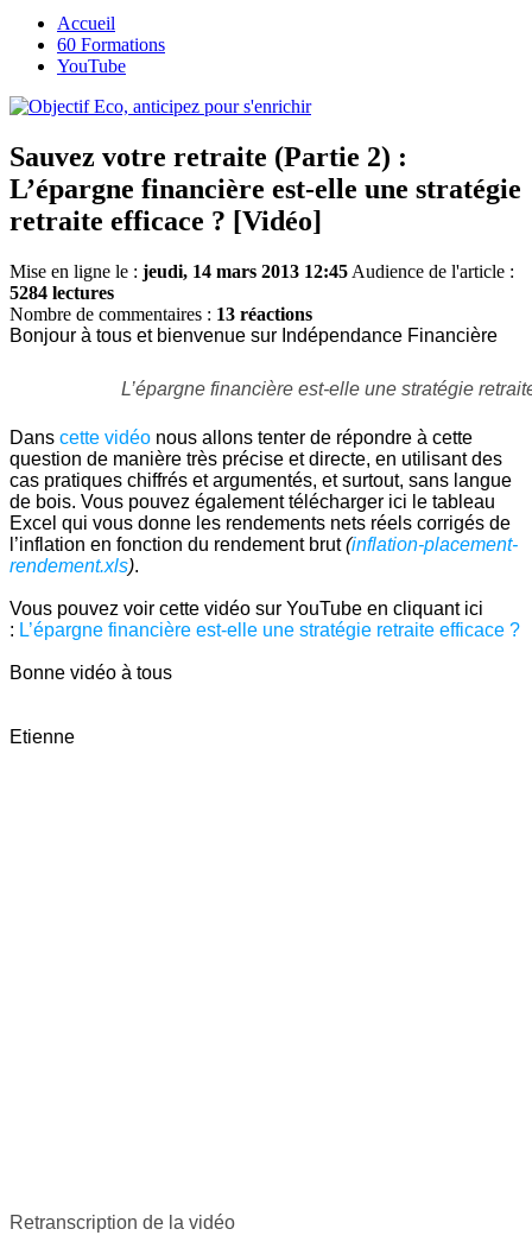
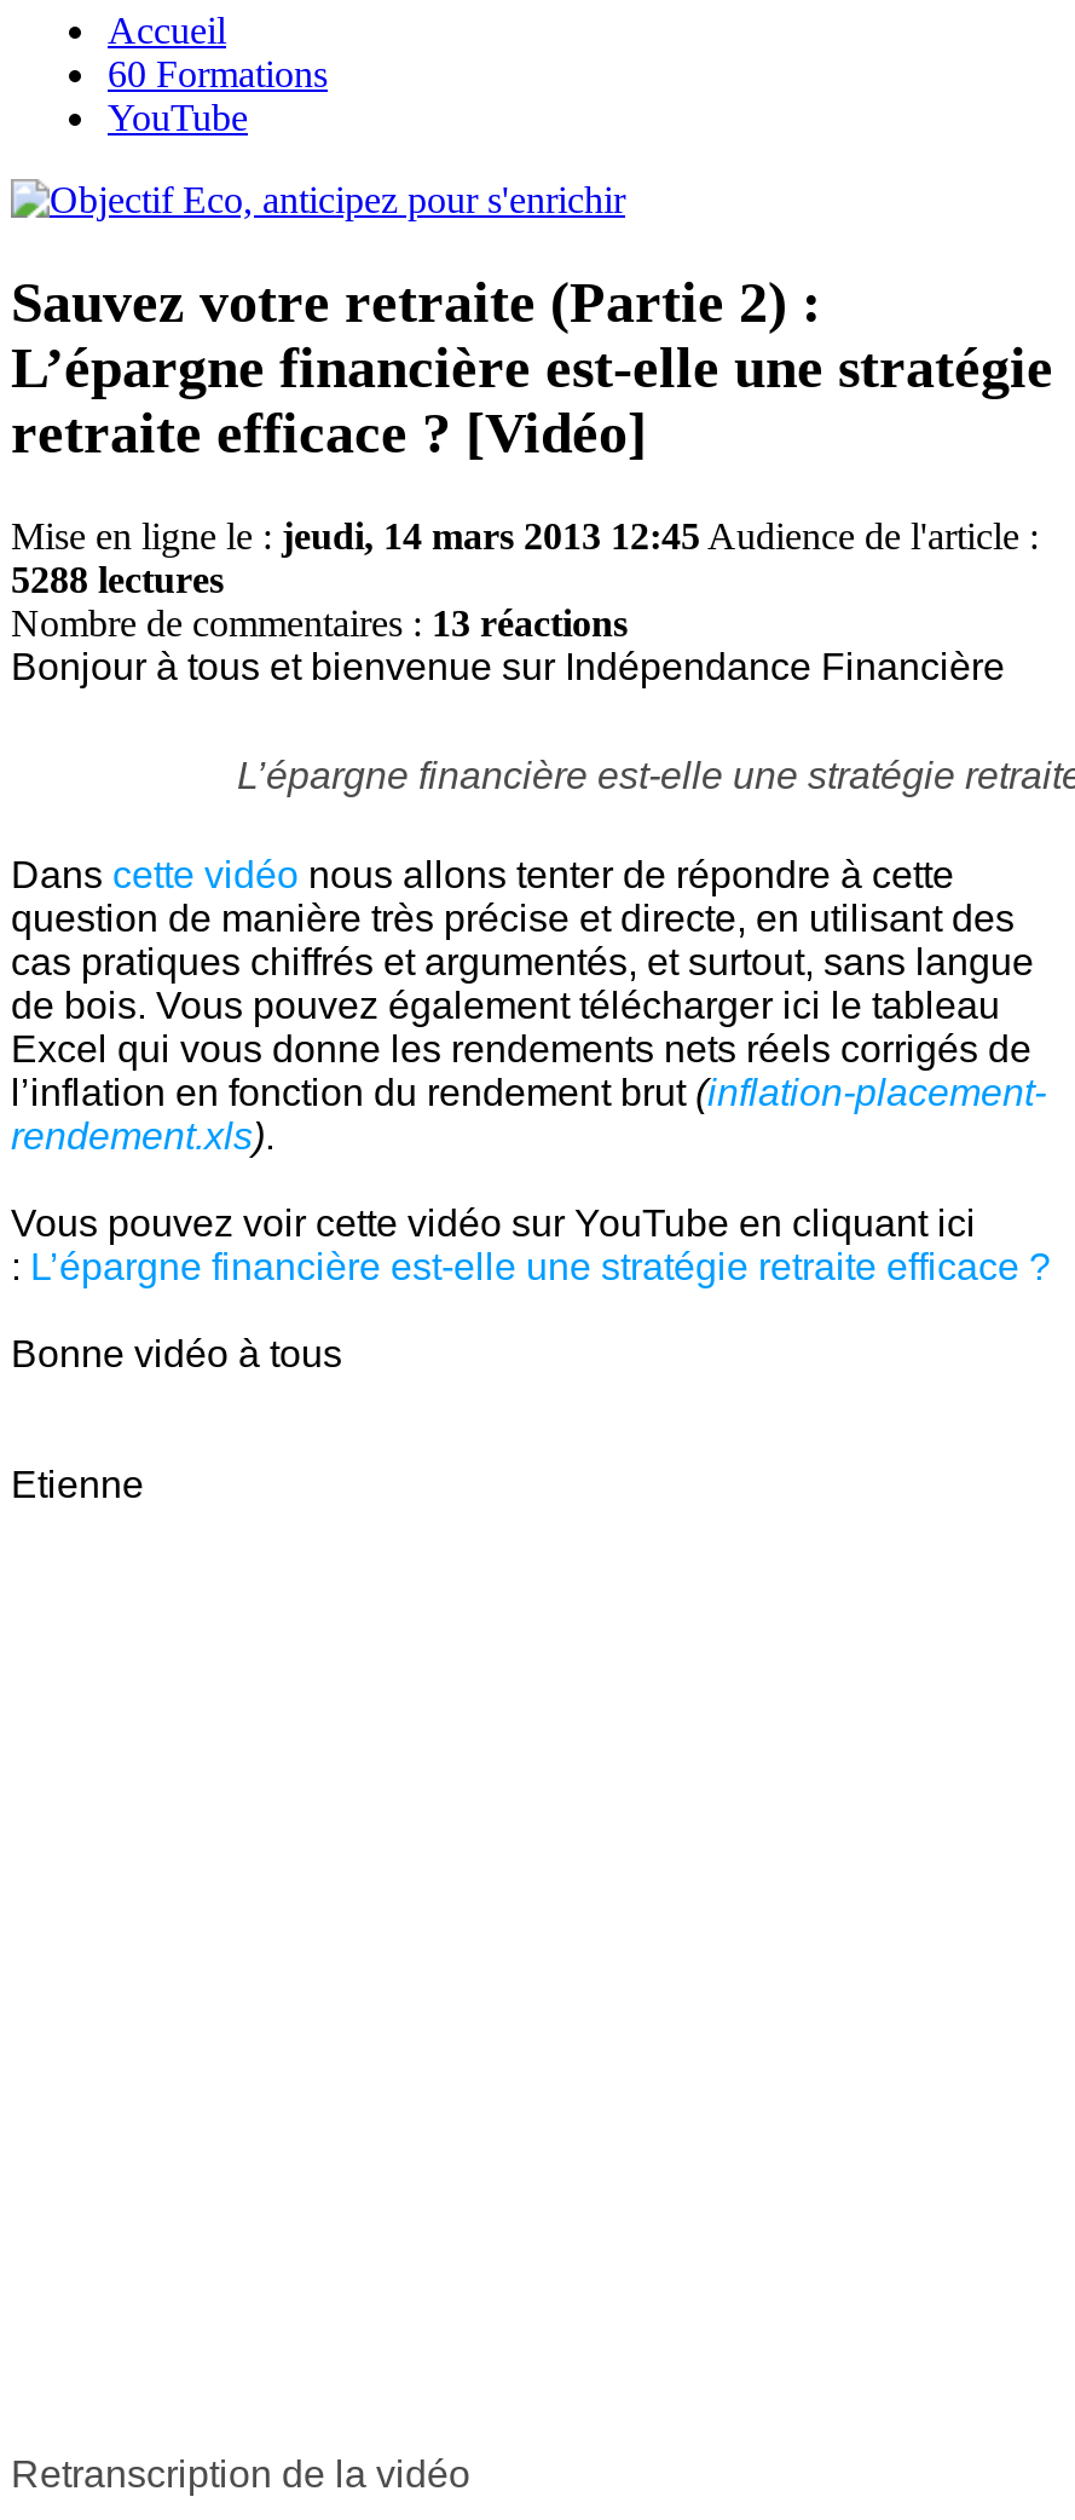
- 5284 lectures
+ 5288 lectures
